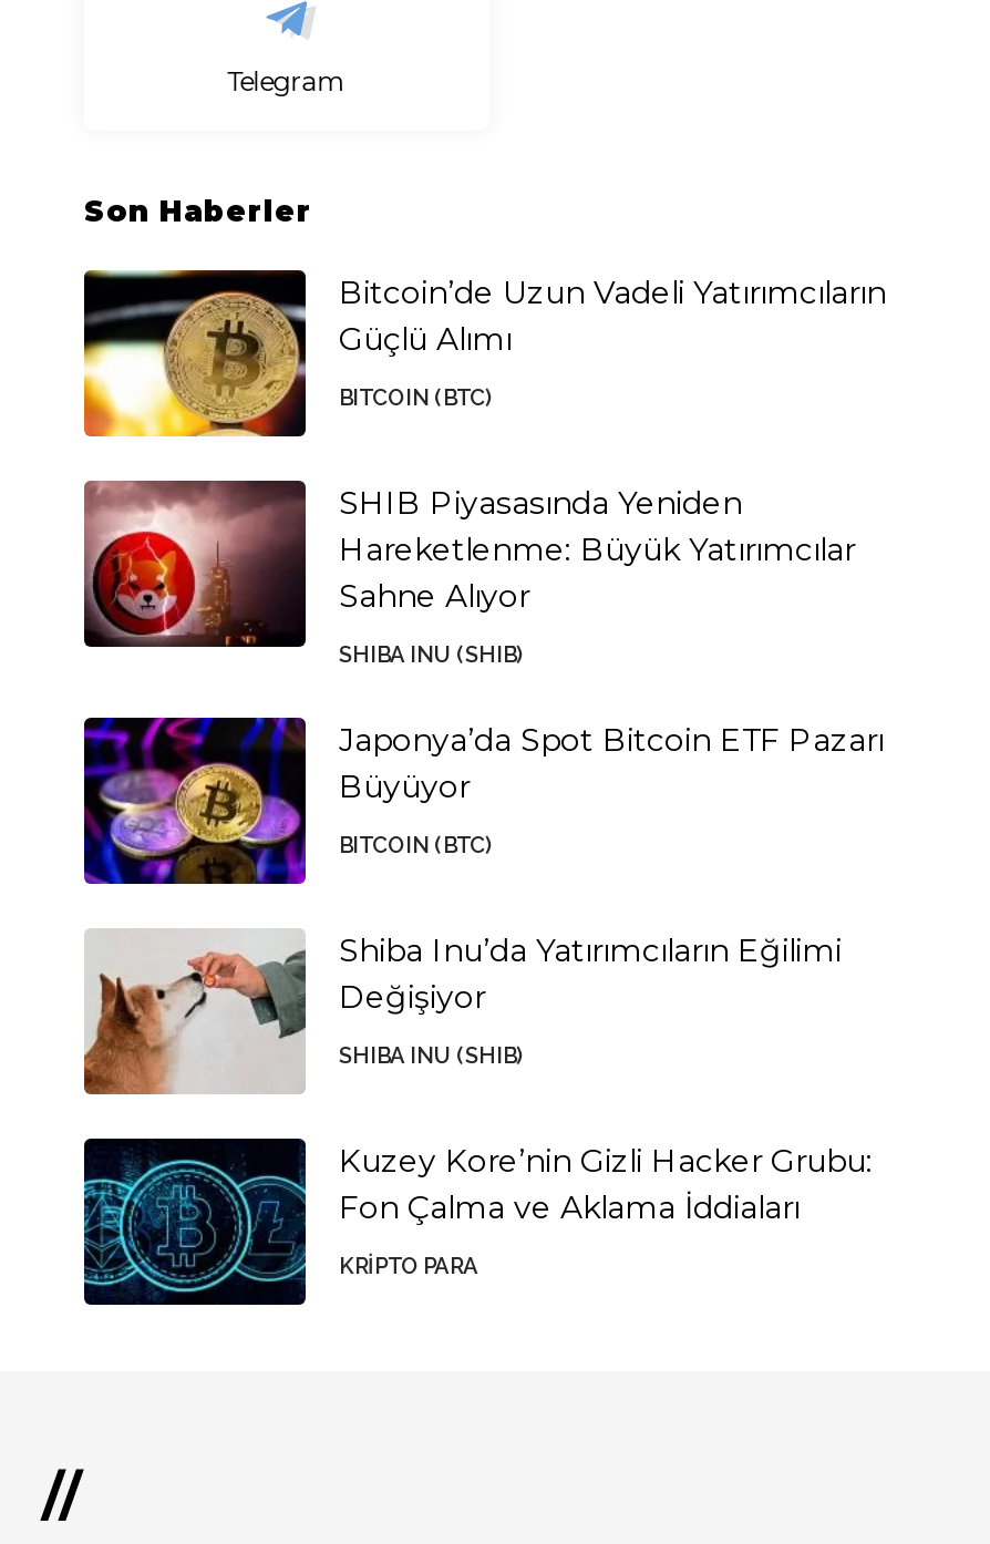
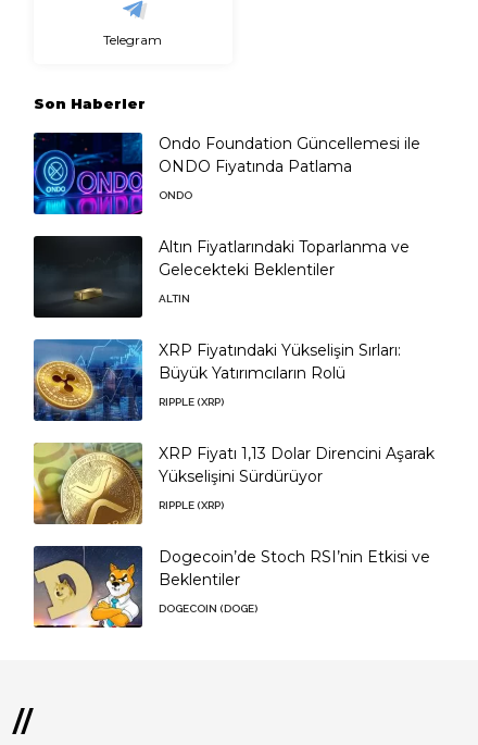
- [image]
- Bitcoin’de Uzun Vadeli Yatırımcıların
- Güçlü Alımı
+ [image]
+ Ondo Foundation Güncellemesi ile
+ ONDO Fiyatında Patlama

- BITCOIN (BTC)
+ ONDO

- [image]
- SHIB Piyasasında Yeniden
- Hareketlenme: Büyük Yatırımcılar
- Sahne Alıyor
+ [image]
+ Altın Fiyatlarındaki Toparlanma ve
+ Gelecekteki Beklentiler

- SHIBA INU (SHIB)
+ ALTIN

- [image]
- Japonya’da Spot Bitcoin ETF Pazarı
- Büyüyor
+ [image]
+ XRP Fiyatındaki Yükselişin Sırları:
+ Büyük Yatırımcıların Rolü

- BITCOIN (BTC)
+ RIPPLE (XRP)

- [image]
- Shiba Inu’da Yatırımcıların Eğilimi
- Değişiyor
+ [image]
+ XRP Fiyatı 1,13 Dolar Direncini Aşarak
+ Yükselişini Sürdürüyor

- SHIBA INU (SHIB)
+ RIPPLE (XRP)

- [image]
- Kuzey Kore’nin Gizli Hacker Grubu:
- Fon Çalma ve Aklama İddiaları
+ [image]
+ Dogecoin’de Stoch RSI’nin Etkisi ve
+ Beklentiler

- KRİPTO PARA
+ DOGECOIN (DOGE)
